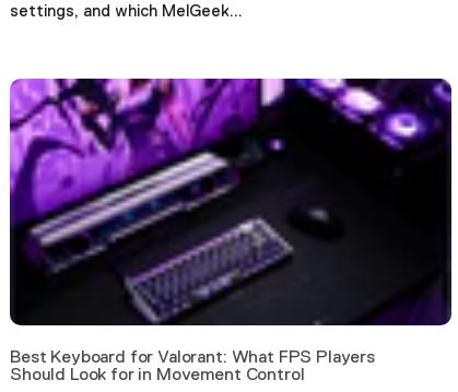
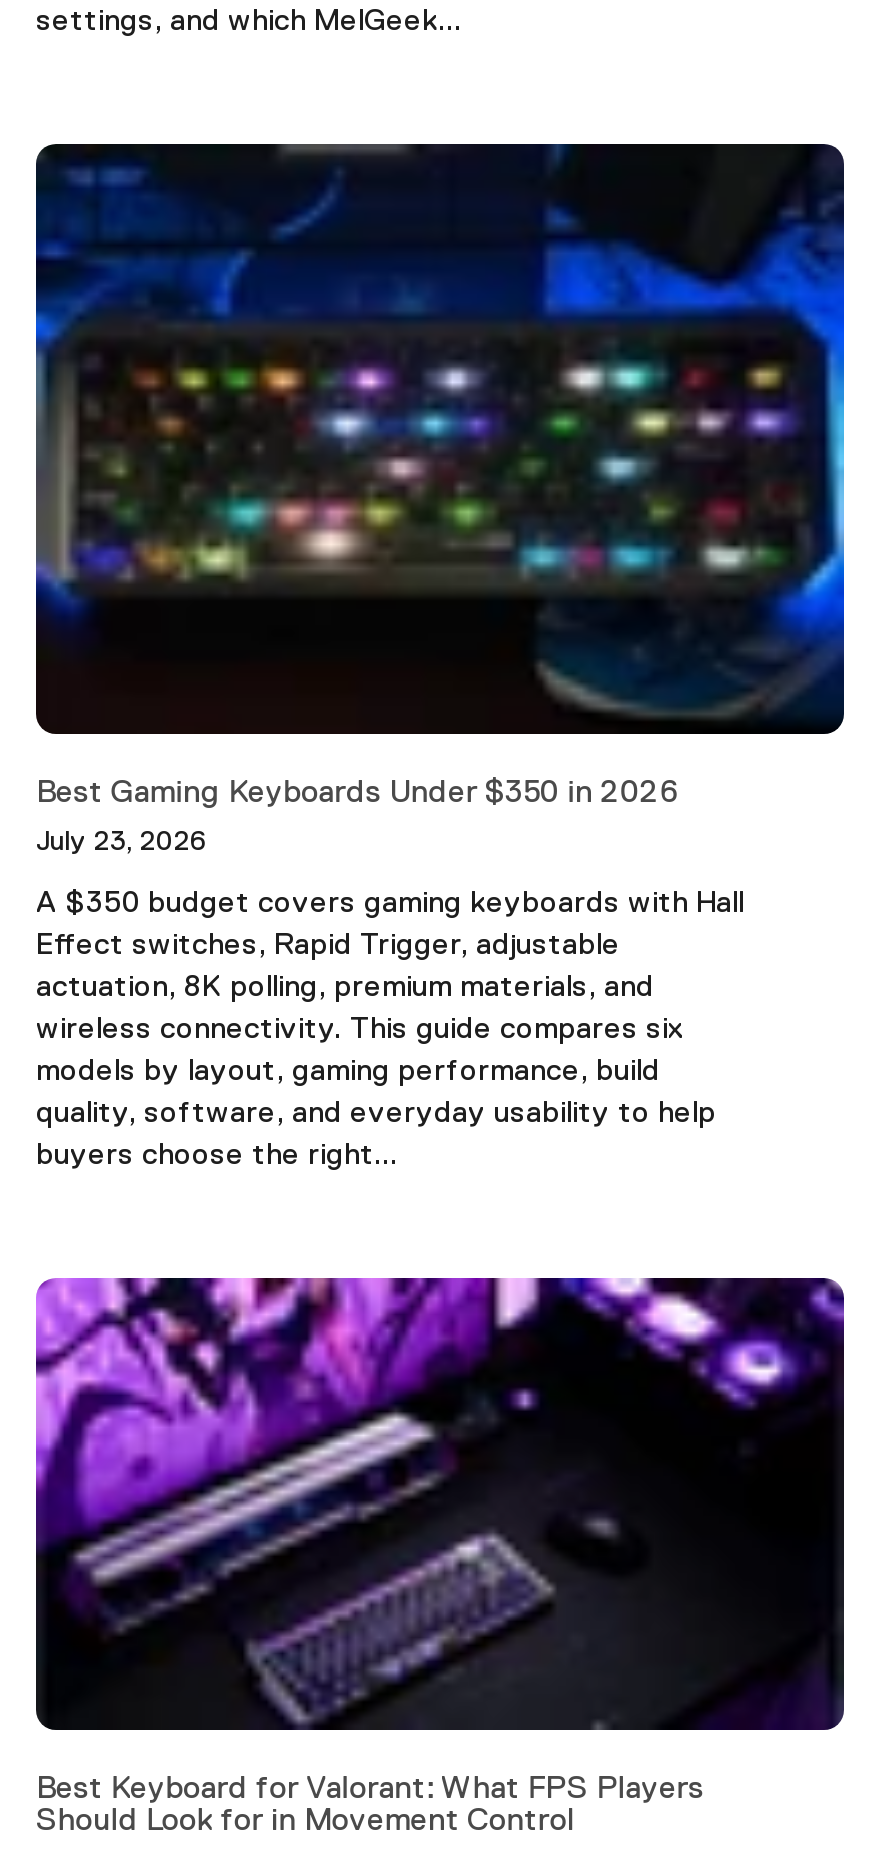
+ [image]
+ Best Gaming Keyboards Under $350 in 2026
+ July 23, 2026
+ A $350 budget covers gaming keyboards with Hall
+ Effect switches, Rapid Trigger, adjustable
+ actuation, 8K polling, premium materials, and
+ wireless connectivity. This guide compares six
+ models by layout, gaming performance, build
+ quality, software, and everyday usability to help
+ buyers choose the right...
